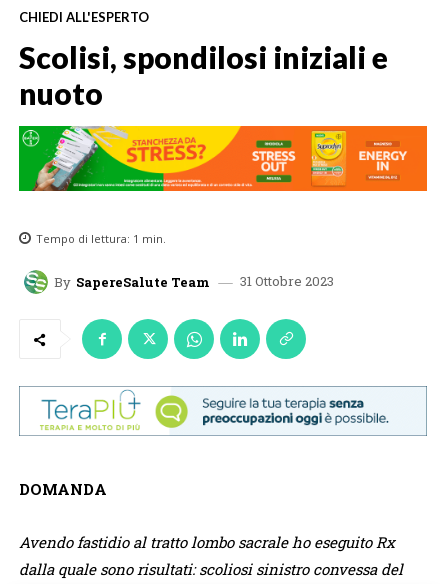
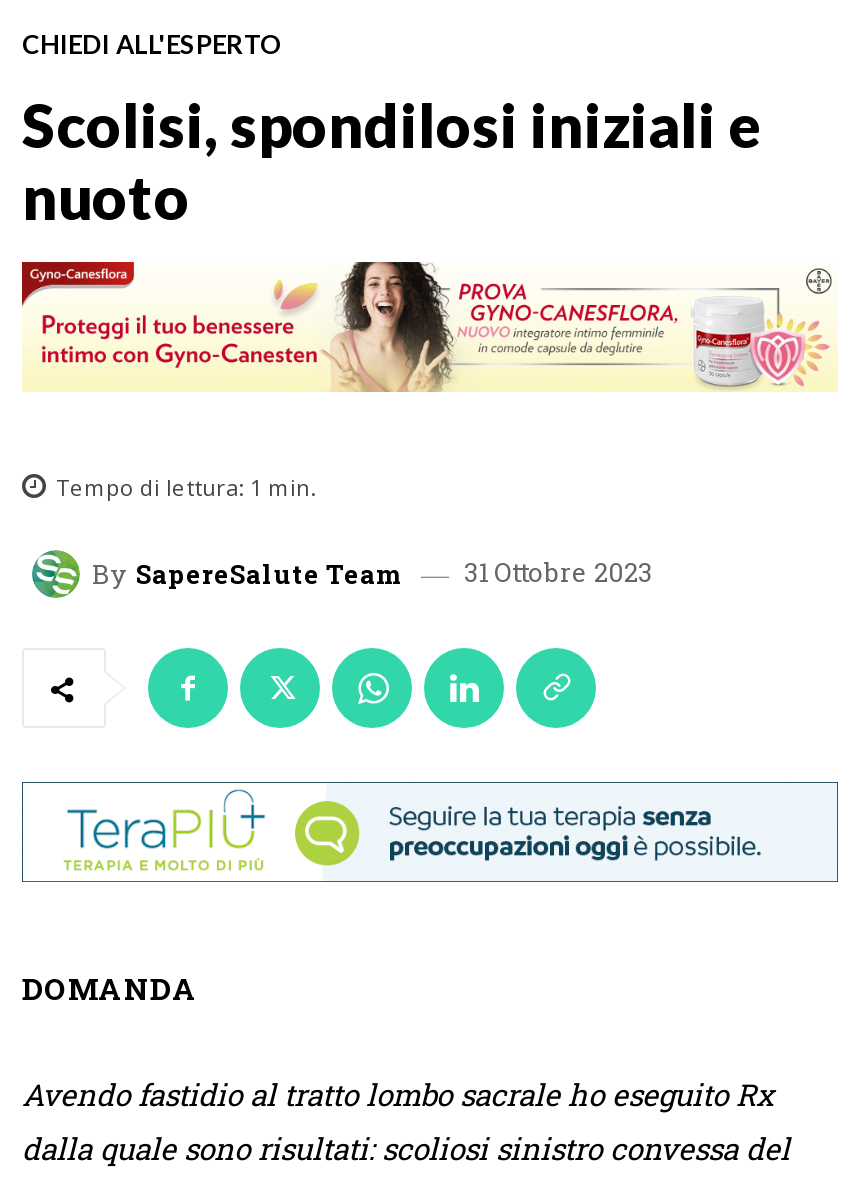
- [image]
+ [image]
